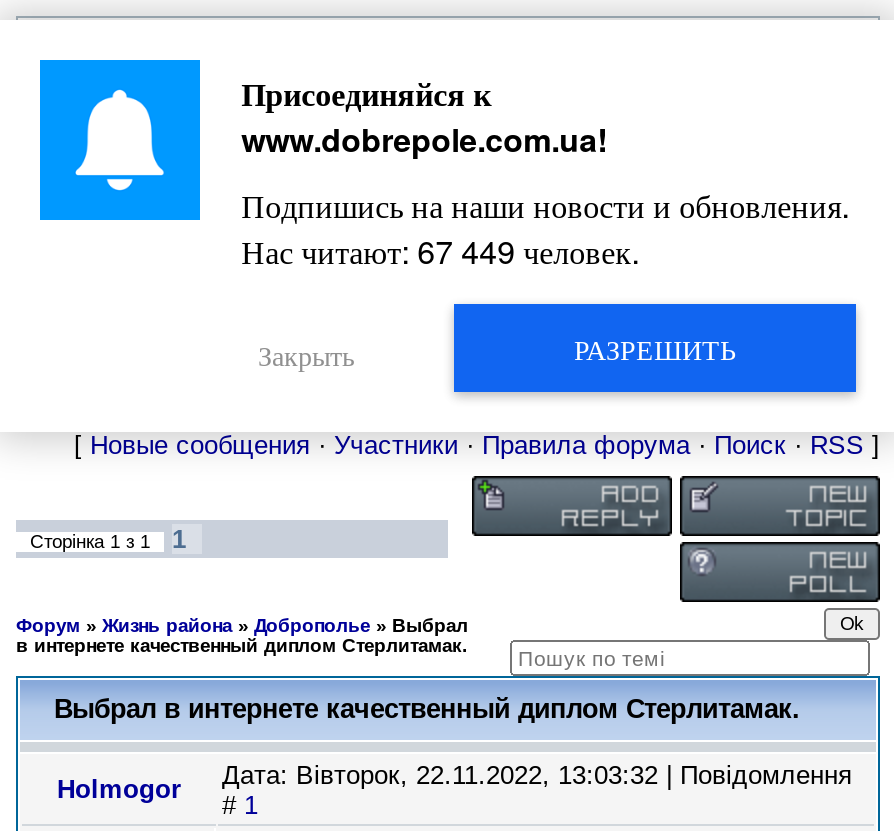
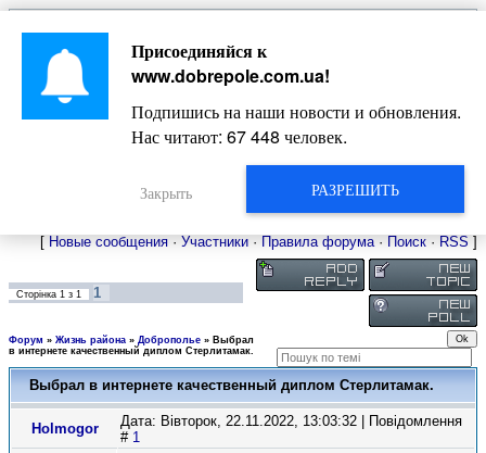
- Нас читают: 67 449 человек.
+ Нас читают: 67 448 человек.
